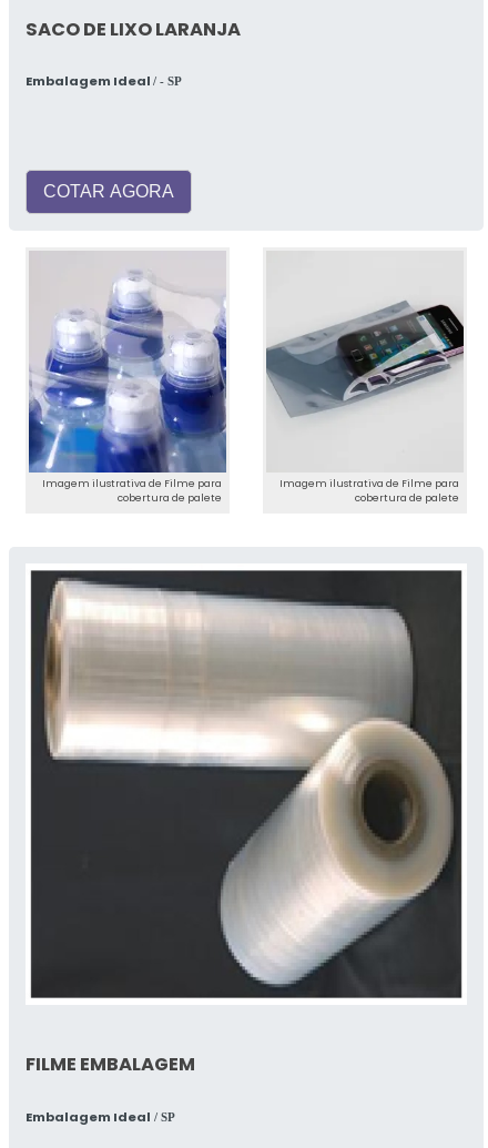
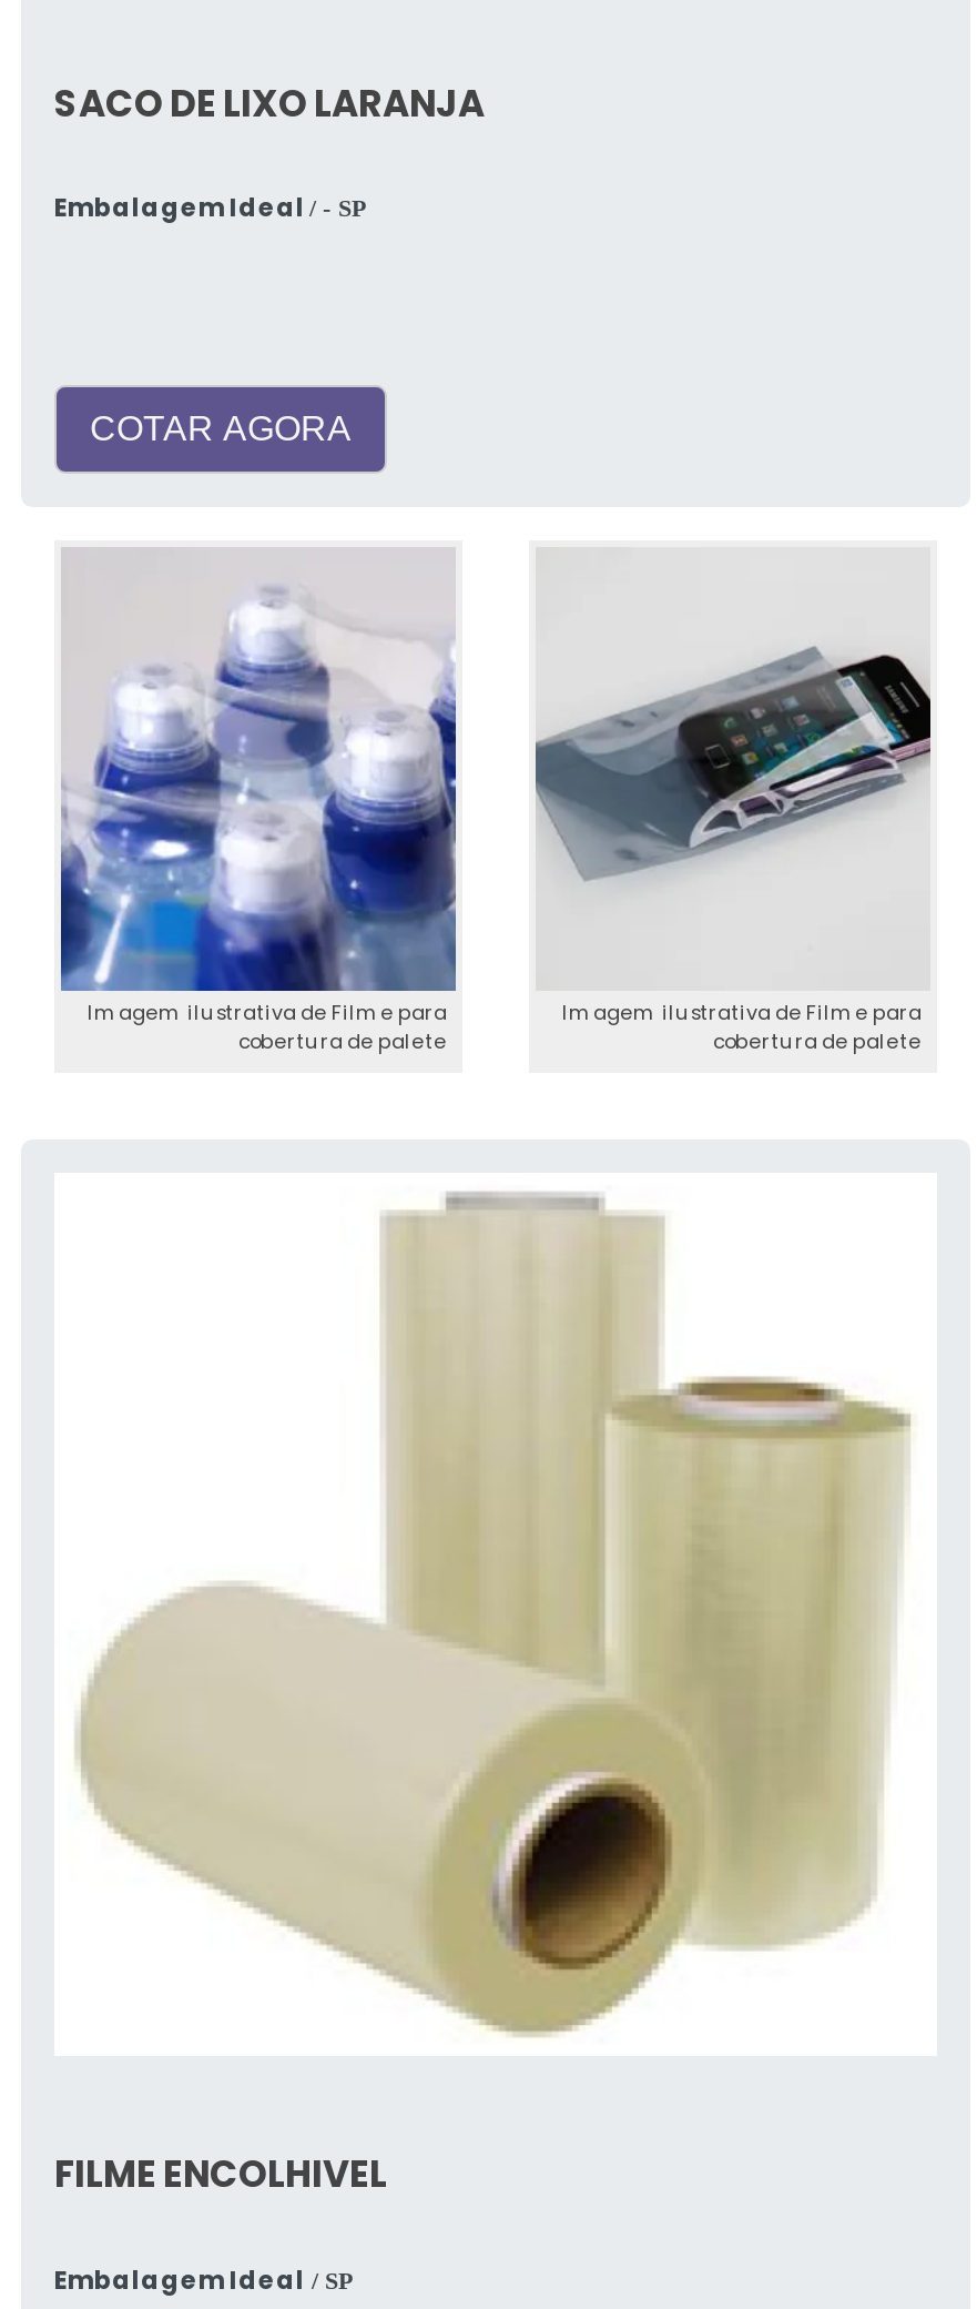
- [image]
+ [image]

- FILME EMBALAGEM
+ FILME ENCOLHIVEL
